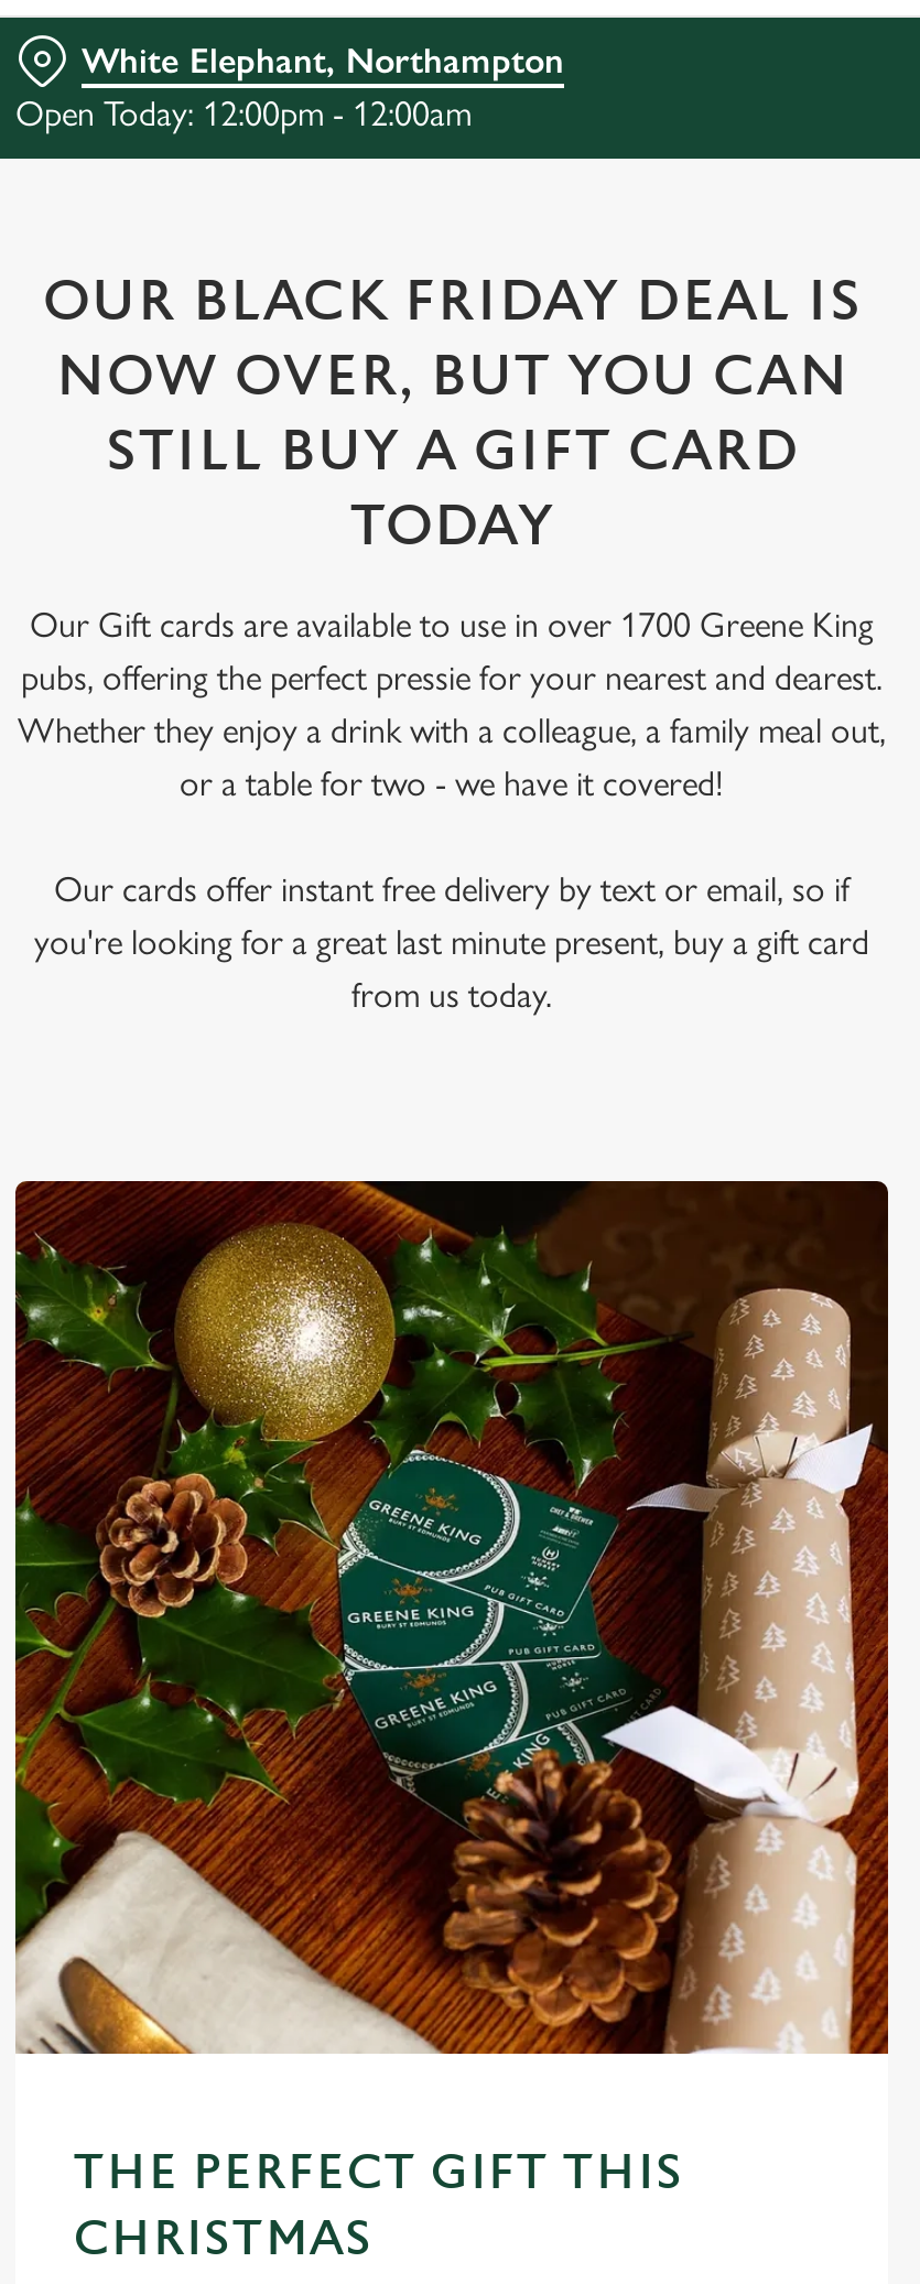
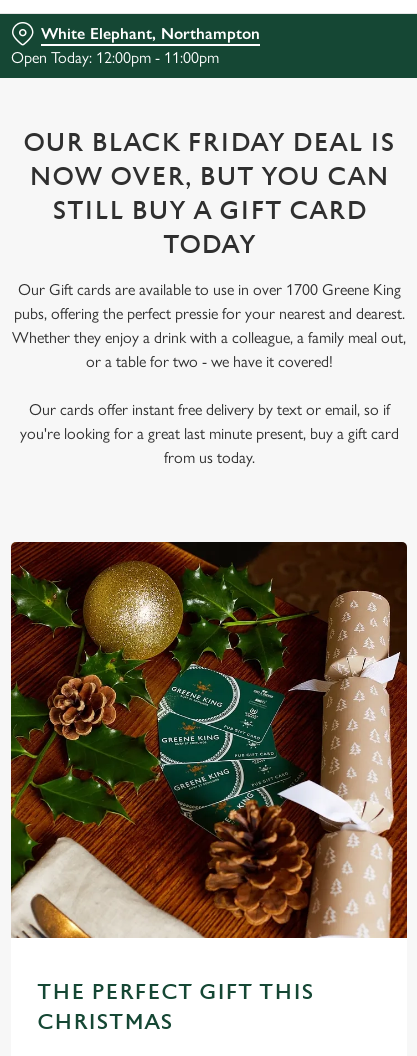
- Open Today: 12:00pm - 12:00am
+ Open Today: 12:00pm - 11:00pm
